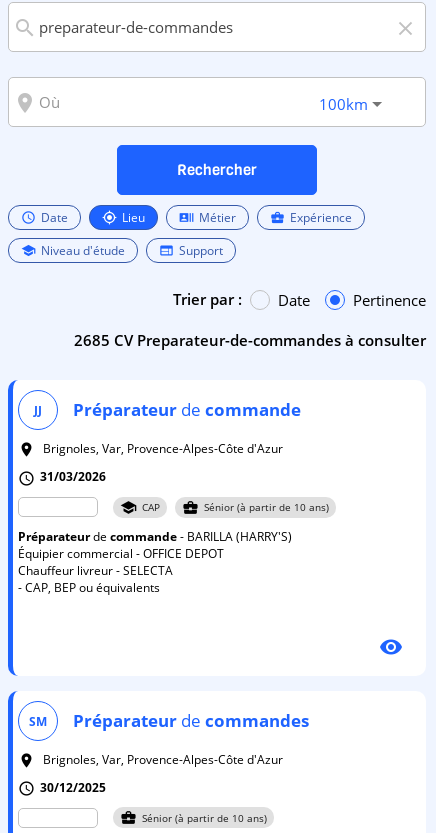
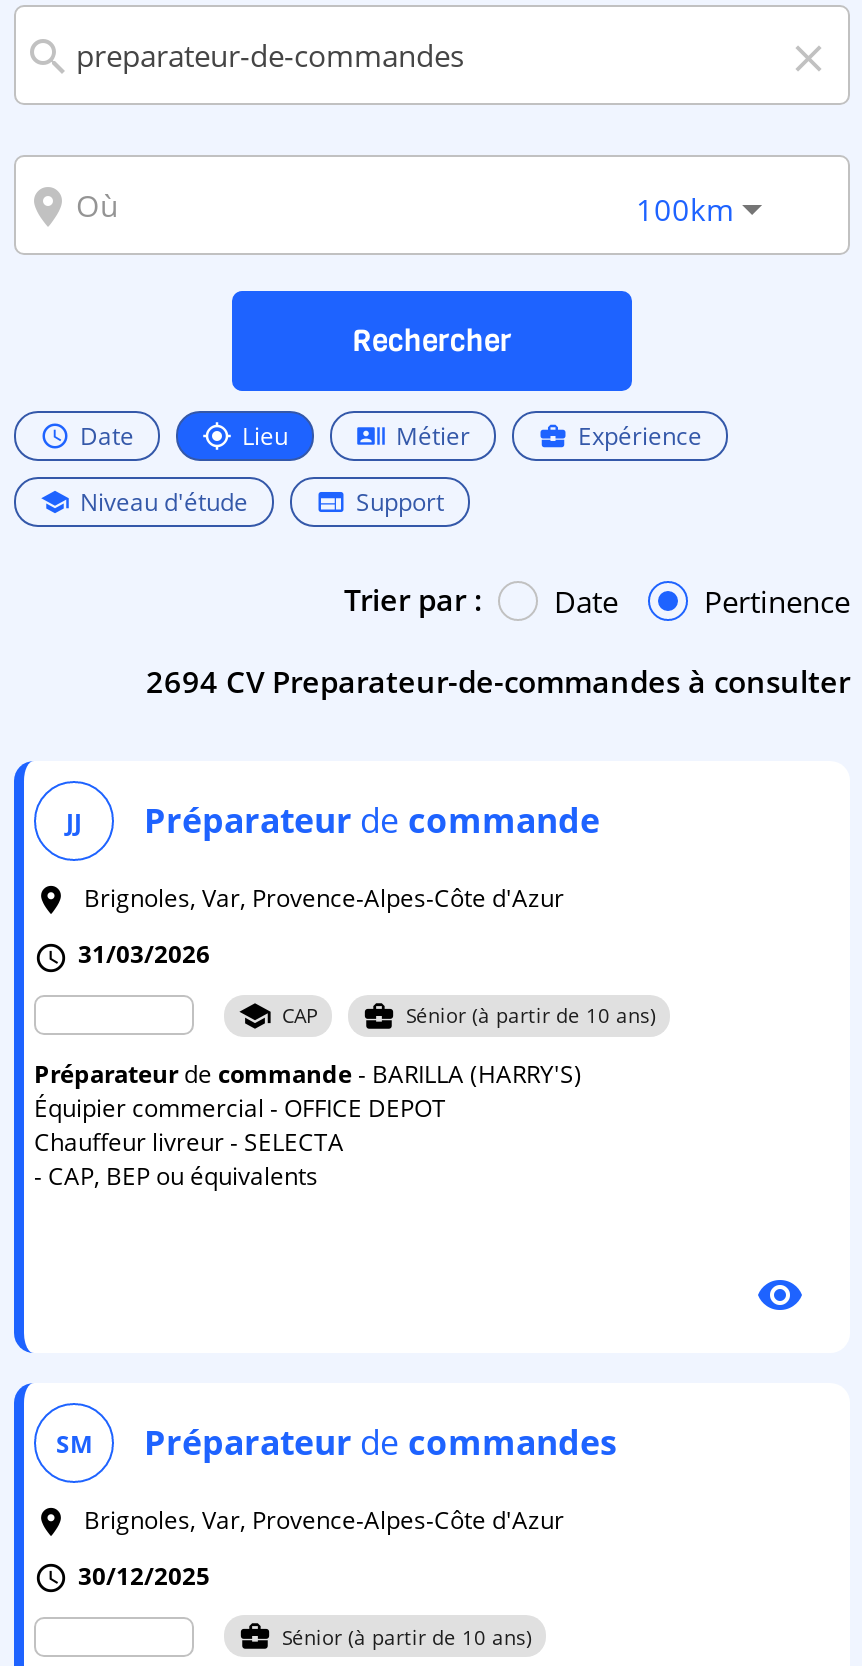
- 2685 CV Preparateur-de-commandes à consulter
+ 2694 CV Preparateur-de-commandes à consulter
